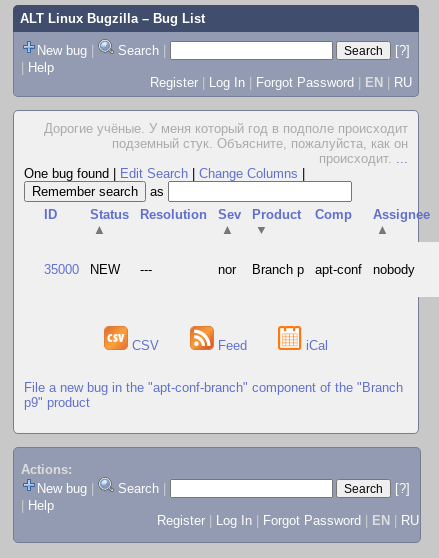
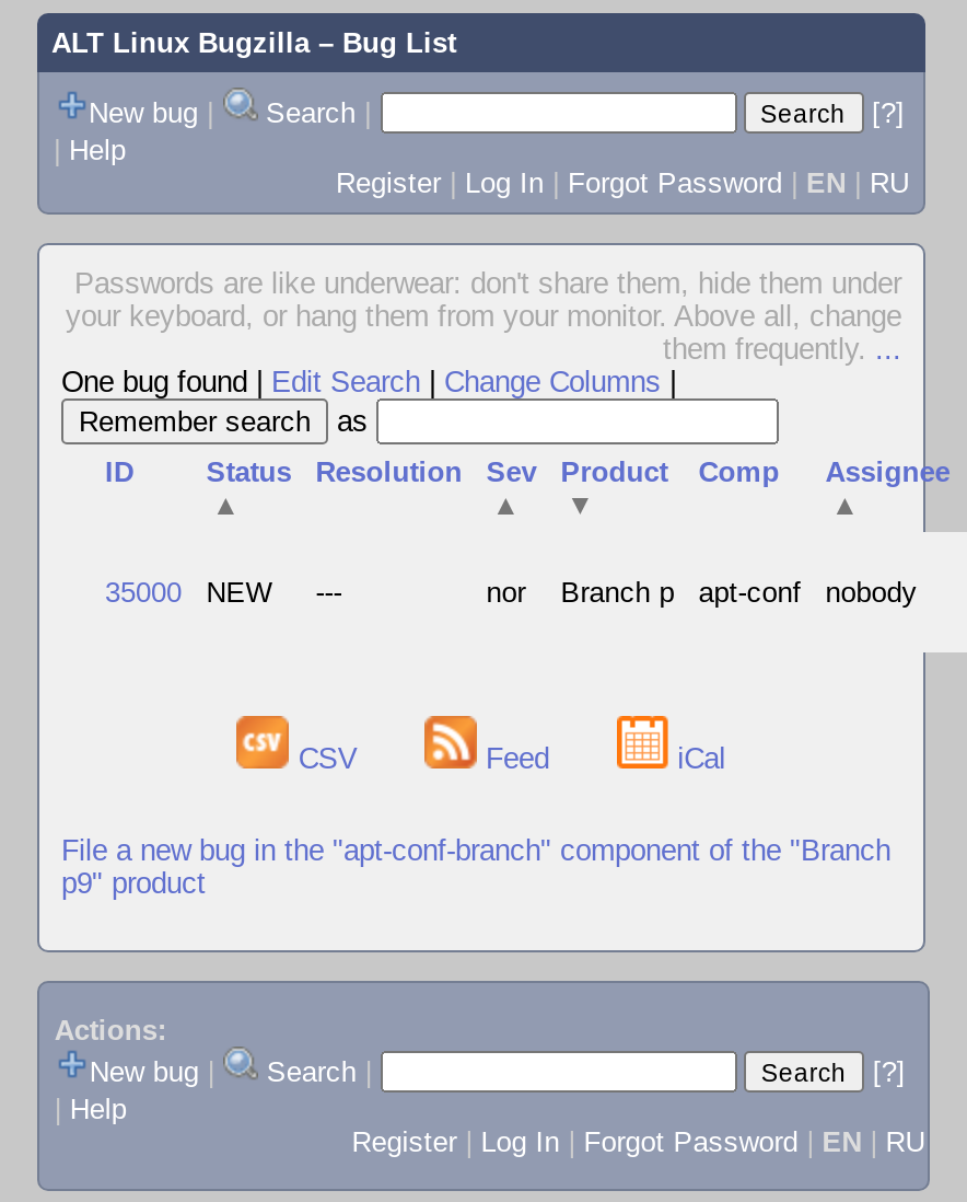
- Дорогие учёные. У меня который год в подполе происходит
- подземный стук. Объясните, пожалуйста, как он
- происходит....
+ Passwords are like underwear: don't share them, hide them under
+ your keyboard, or hang them from your monitor. Above all, change
+ them frequently....
